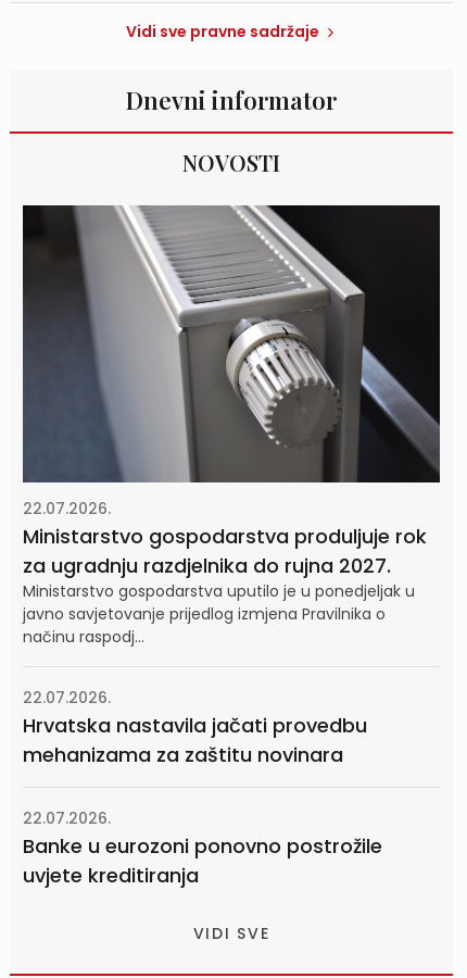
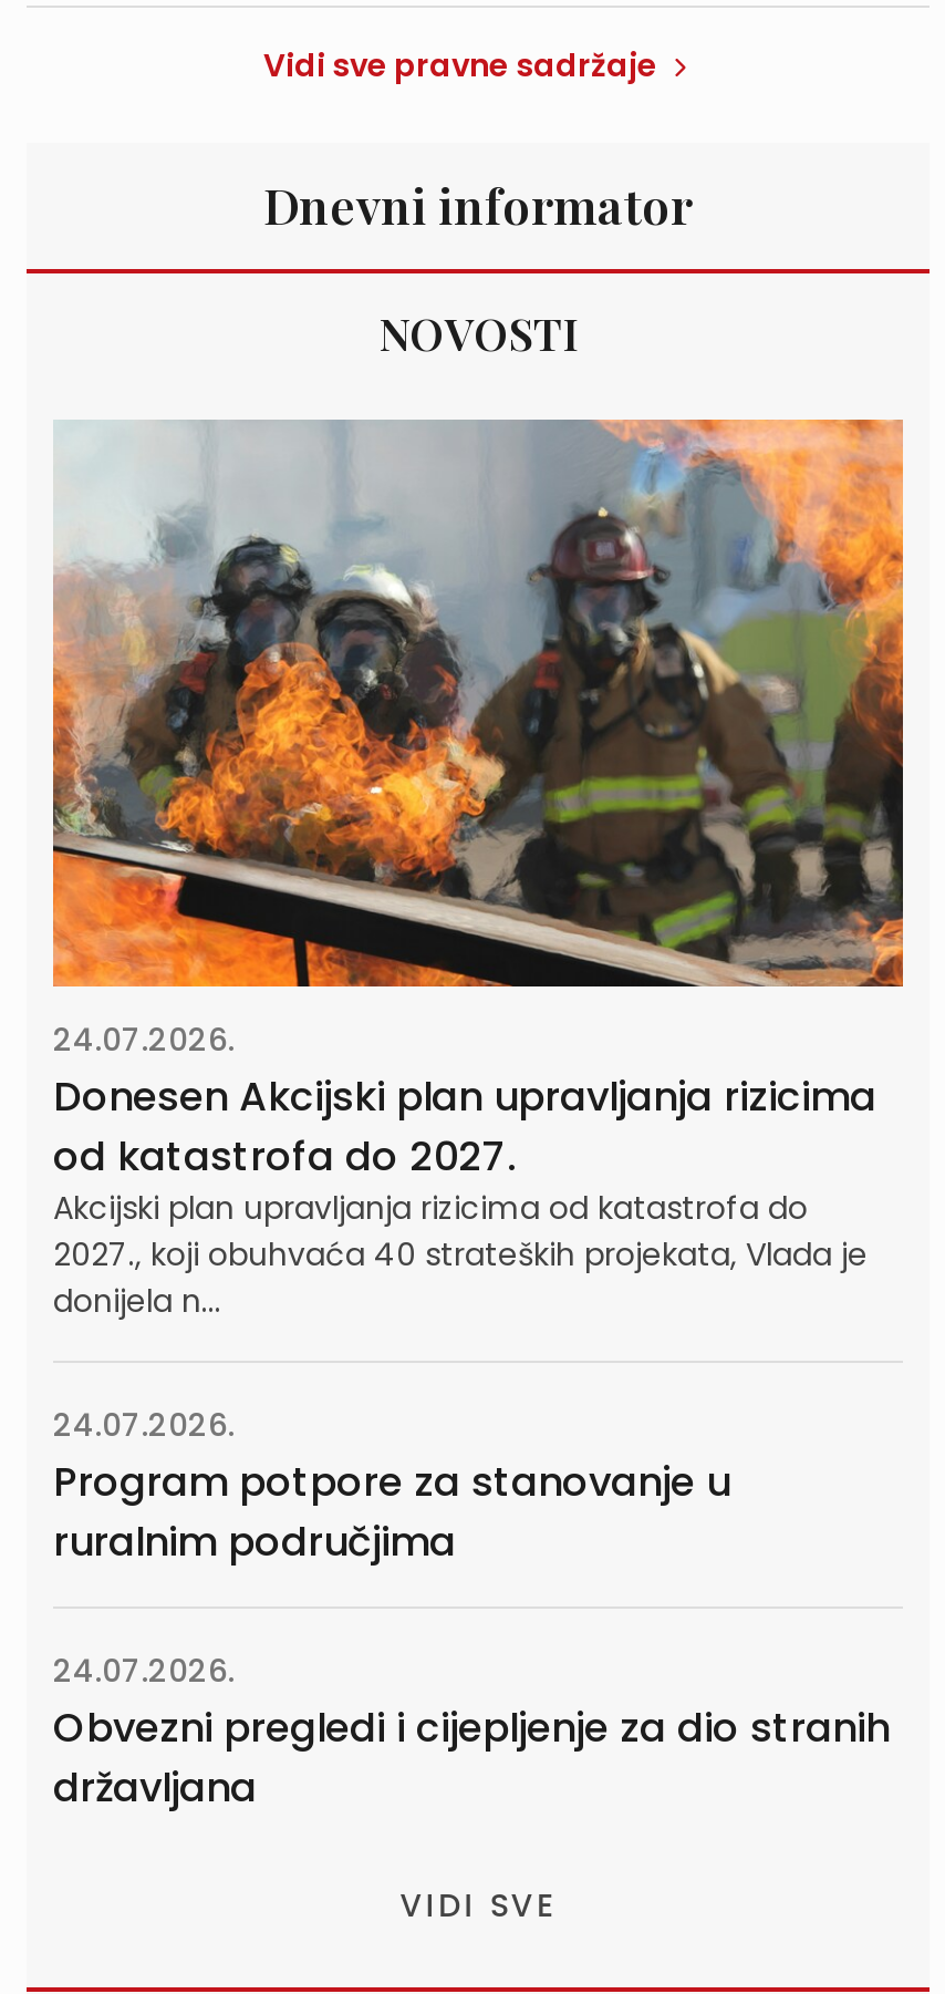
- [image]
- 22.07.2026.
- Ministarstvo gospodarstva produljuje rok
- za ugradnju razdjelnika do rujna 2027.
- Ministarstvo gospodarstva uputilo je u ponedjeljak u
- javno savjetovanje prijedlog izmjena Pravilnika o
- načinu raspodj...
+ [image]
+ 24.07.2026.
+ Donesen Akcijski plan upravljanja rizicima
+ od katastrofa do 2027.
+ Akcijski plan upravljanja rizicima od katastrofa do
+ 2027., koji obuhvaća 40 strateških projekata, Vlada je
+ donijela n...

- 22.07.2026.
- Hrvatska nastavila jačati provedbu
- mehanizama za zaštitu novinara
+ 24.07.2026.
+ Program potpore za stanovanje u
+ ruralnim područjima

- 22.07.2026.
- Banke u eurozoni ponovno postrožile
- uvjete kreditiranja
+ 24.07.2026.
+ Obvezni pregledi i cijepljenje za dio stranih
+ državljana
